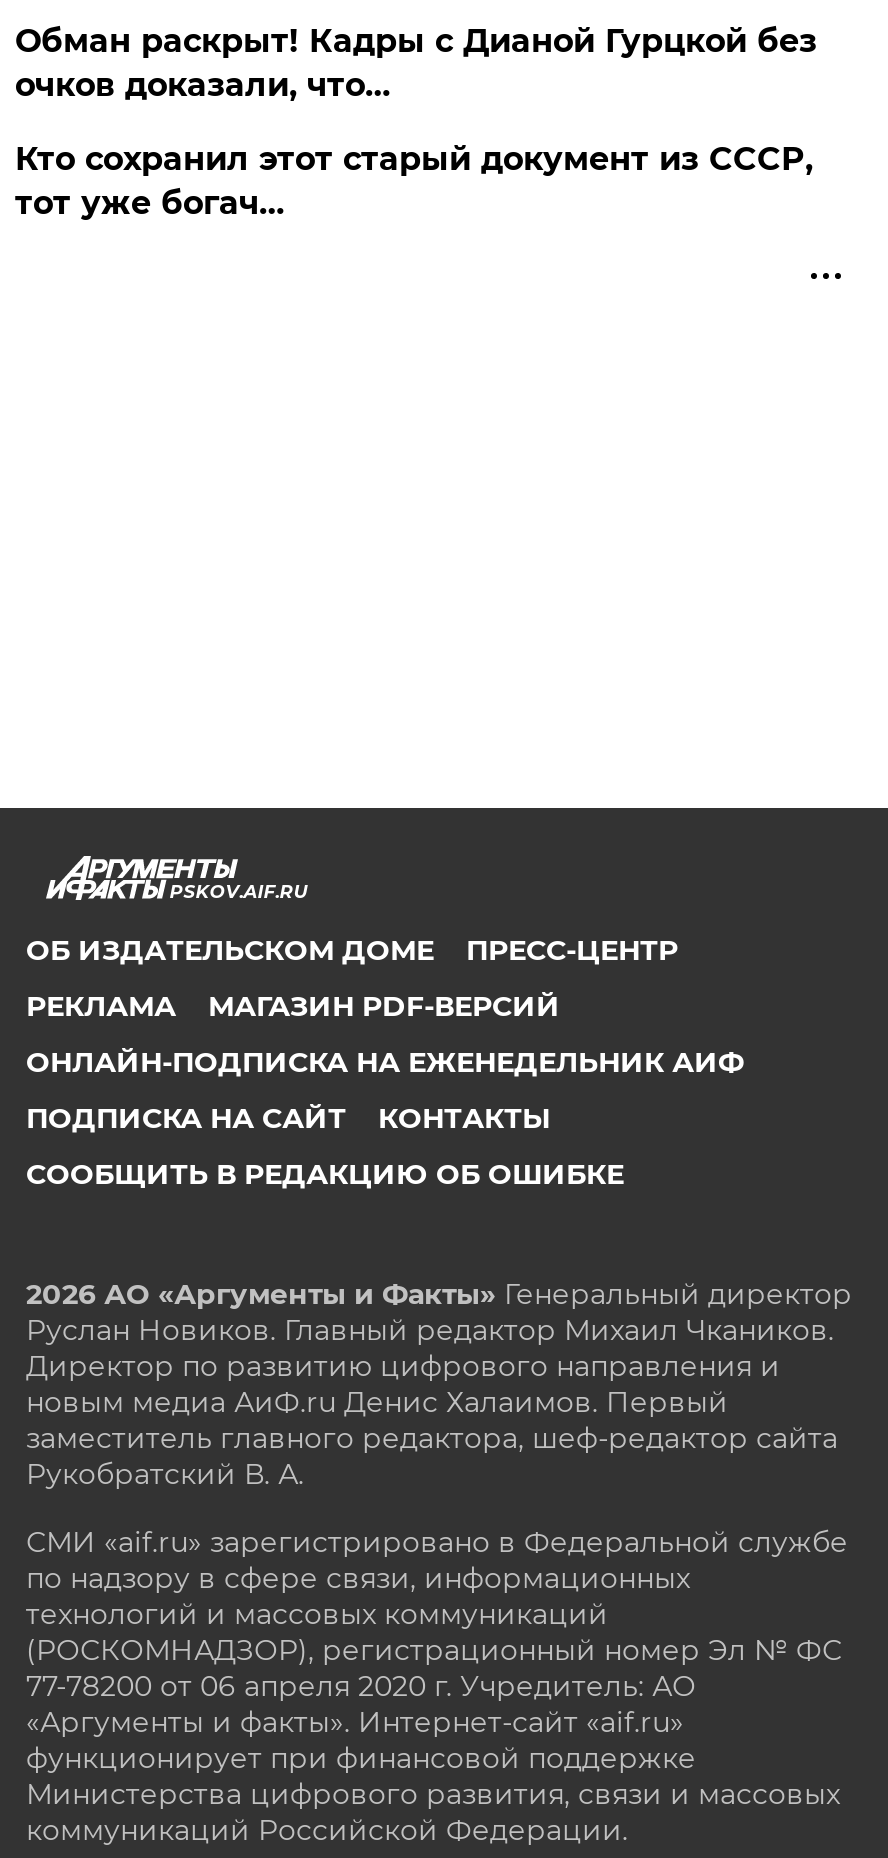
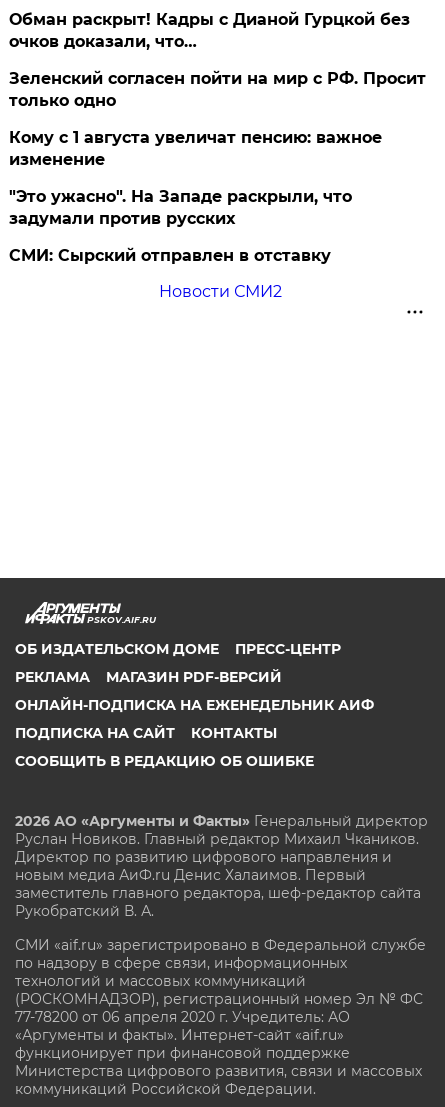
- Кто сохранил этот старый документ из СССР,
- тот уже богач…
+ Зеленский согласен пойти на мир с РФ. Просит
+ только одно
+ Кому с 1 августа увеличат пенсию: важное
+ изменение
+ "Это ужасно". На Западе раскрыли, что
+ задумали против русских
+ СМИ: Сырский отправлен в отставку
+ Новости СМИ2
